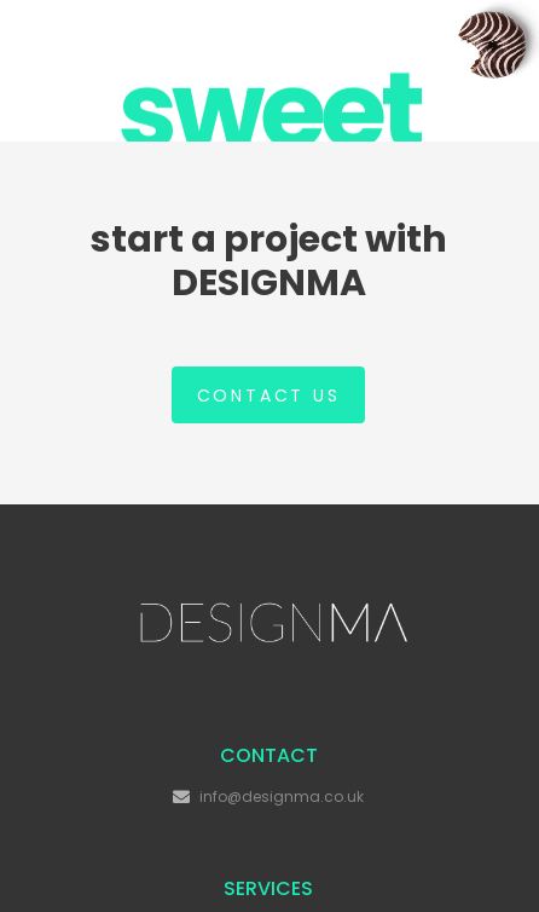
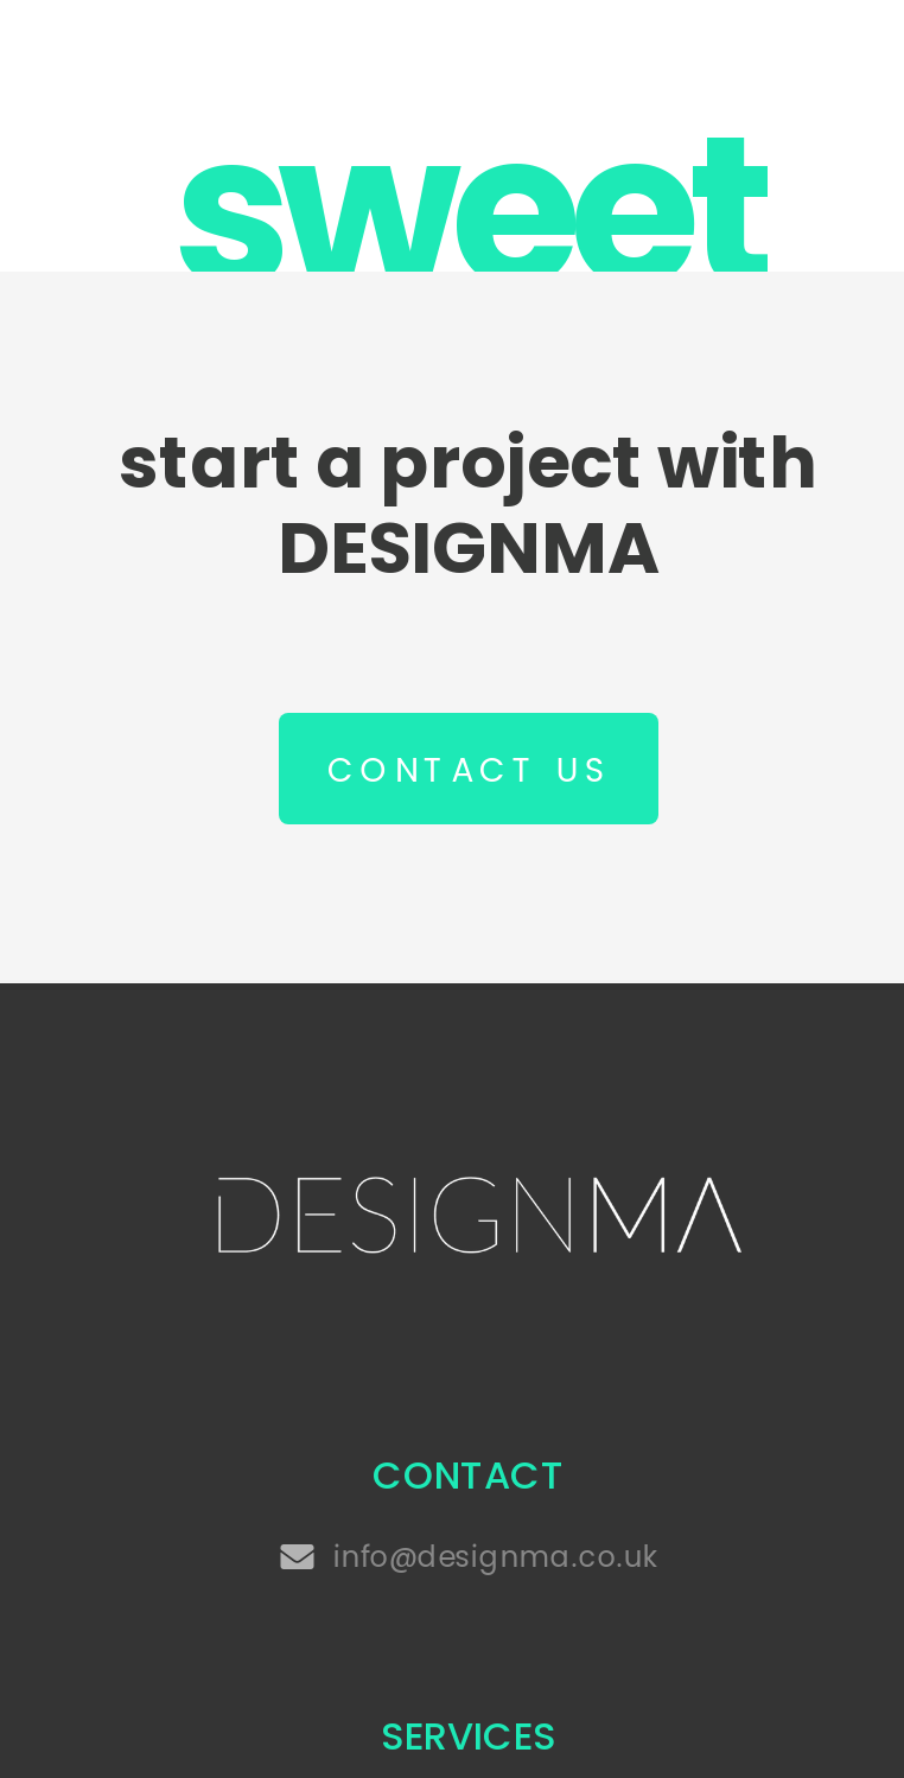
- [image]
